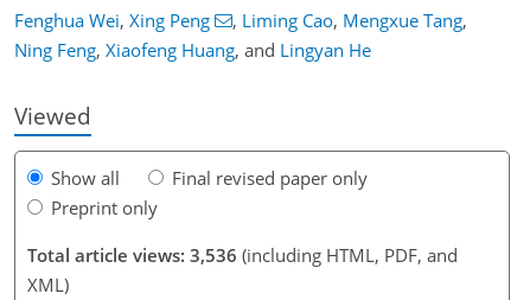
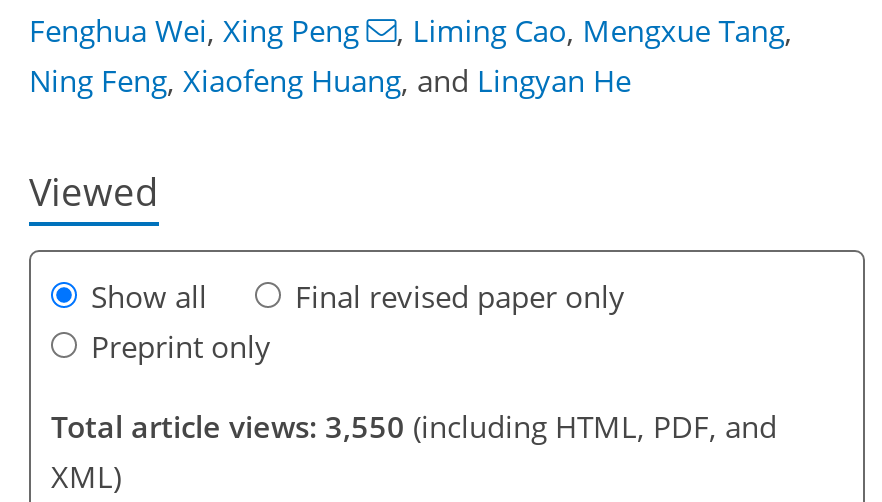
- Total article views: 3,536 (including HTML, PDF, and
+ Total article views: 3,550 (including HTML, PDF, and
